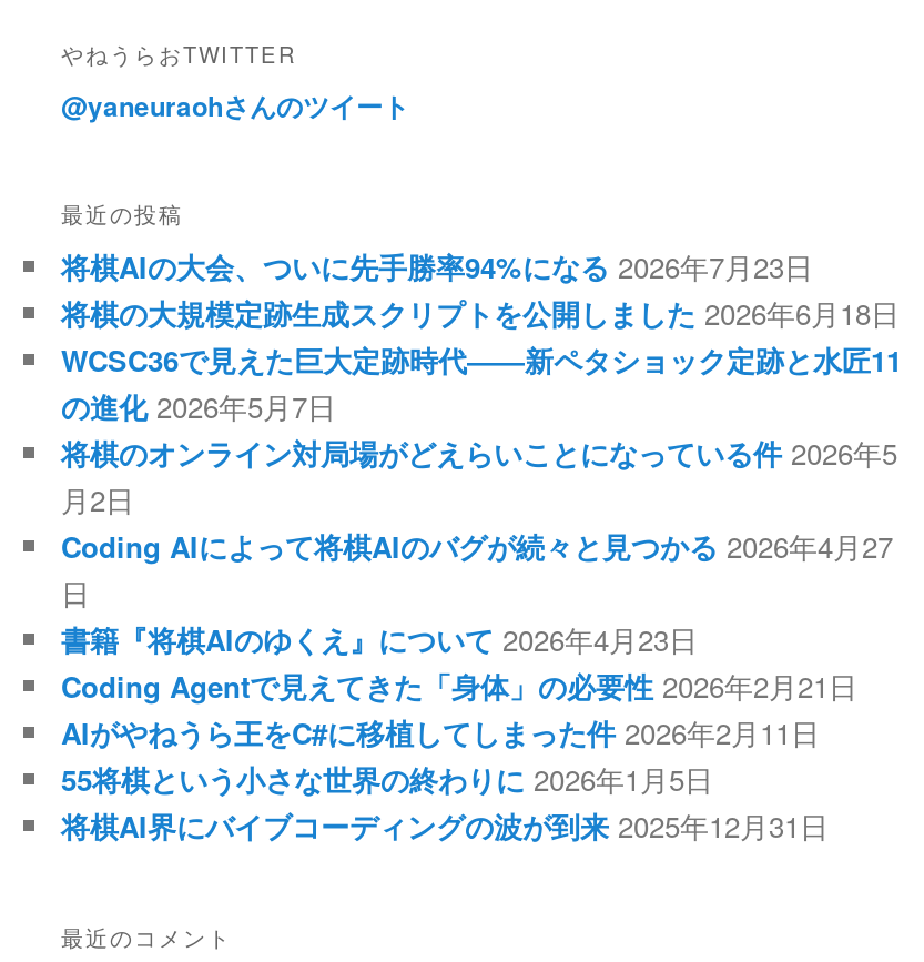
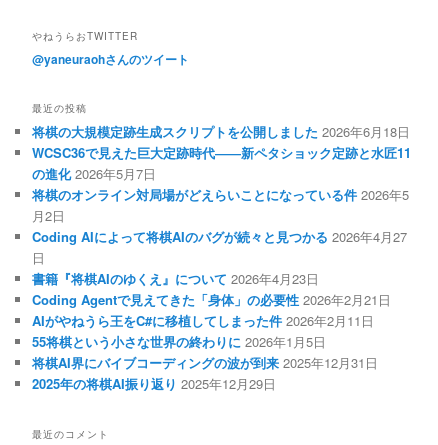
- 将棋AIの大会、ついに先手勝率94%になる 2026年7月23日

moved up: 将棋の大規模定跡生成スクリプトを公開しました 2026年6月18日 | WCSC36で見えた巨大定跡時代――新ペタショック定跡と水匠11 | の進化 2026年5月7日 | ... | 55将棋という小さな世界の終わりに 2026年1月5日 | 将棋AI界にバイブコーディングの波が到来 2025年12月31日

+ 2025年の将棋AI振り返り 2025年12月29日
